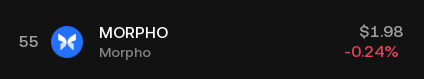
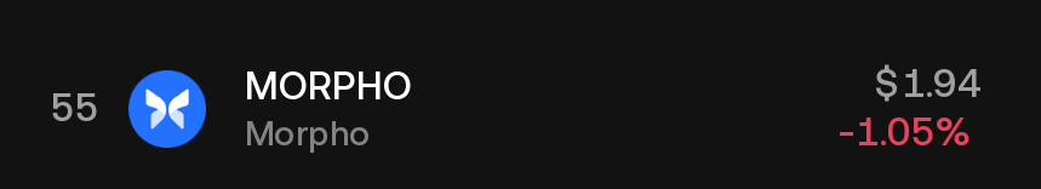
- $1.98
+ $1.94

- -0.24%
+ -1.05%
